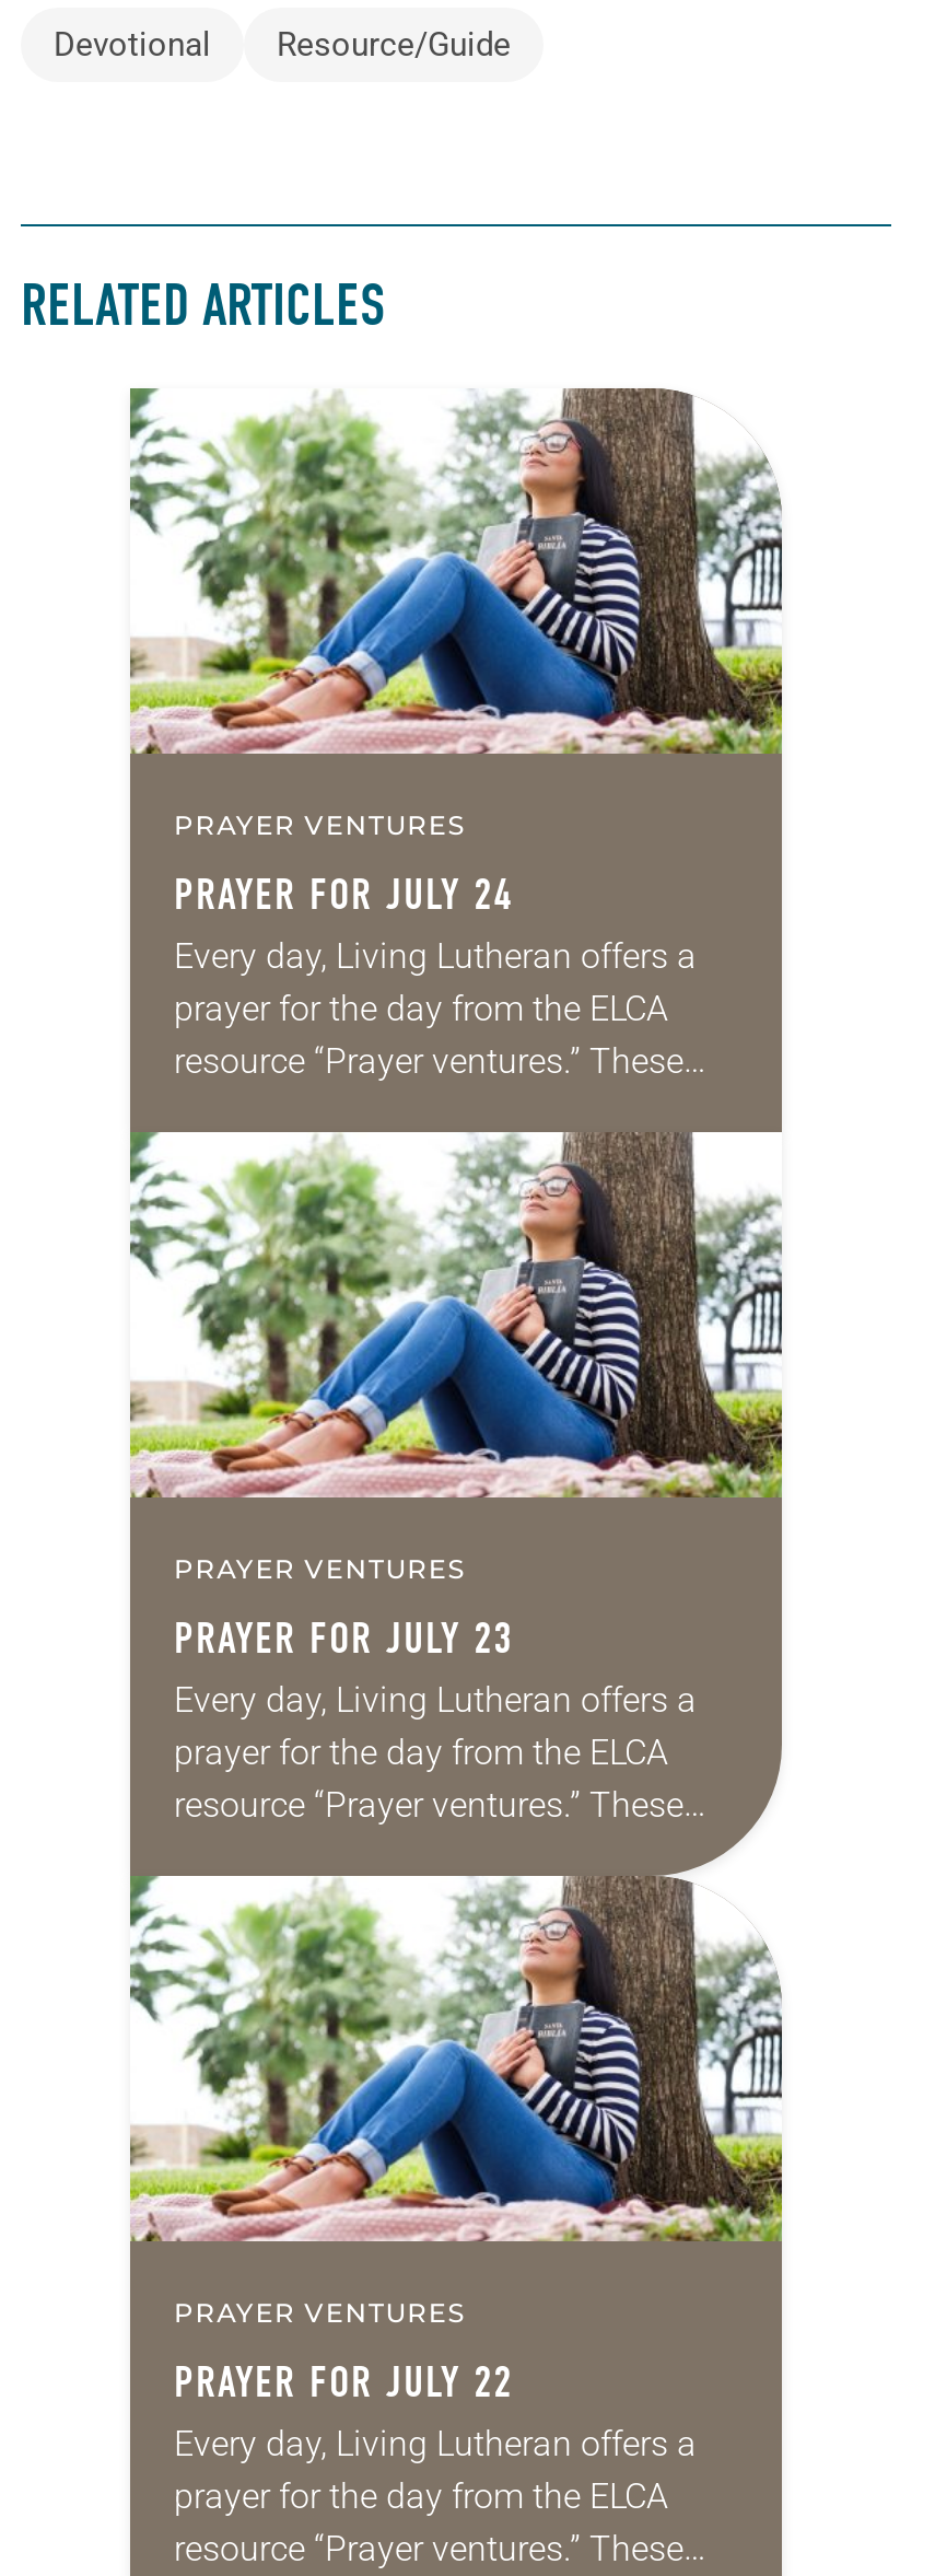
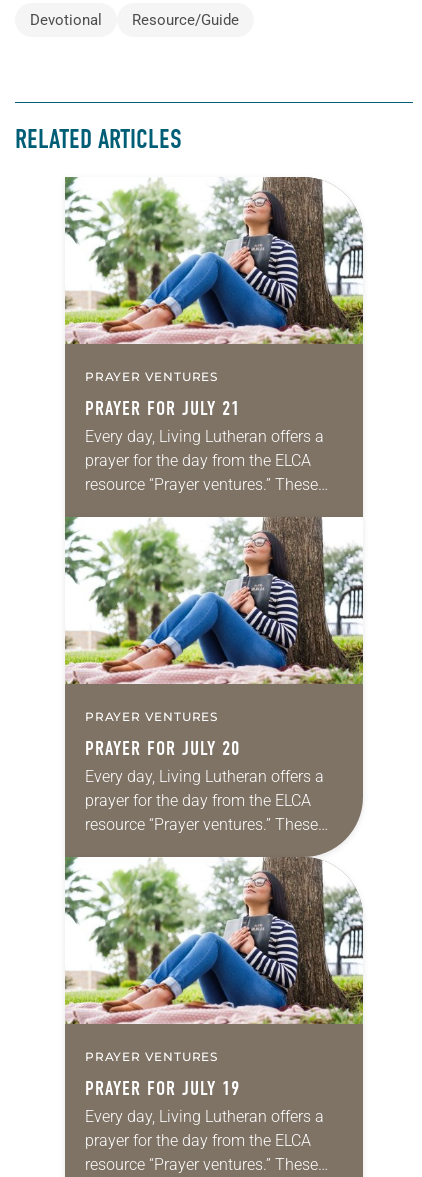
- PRAYER FOR JULY 24
+ PRAYER FOR JULY 21

- PRAYER FOR JULY 23
+ PRAYER FOR JULY 20

- PRAYER FOR JULY 22
+ PRAYER FOR JULY 19
